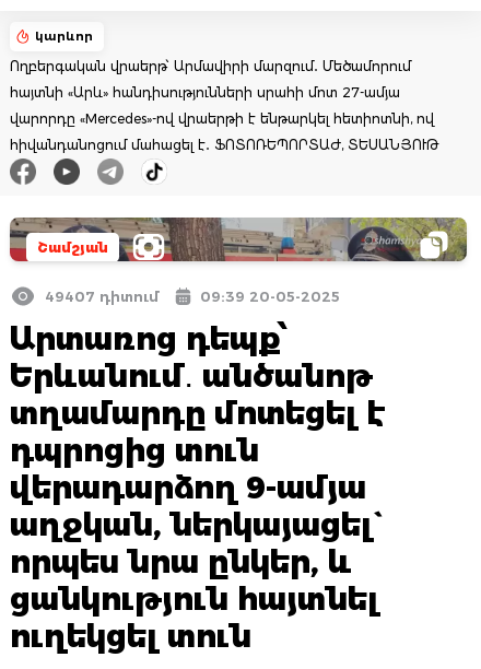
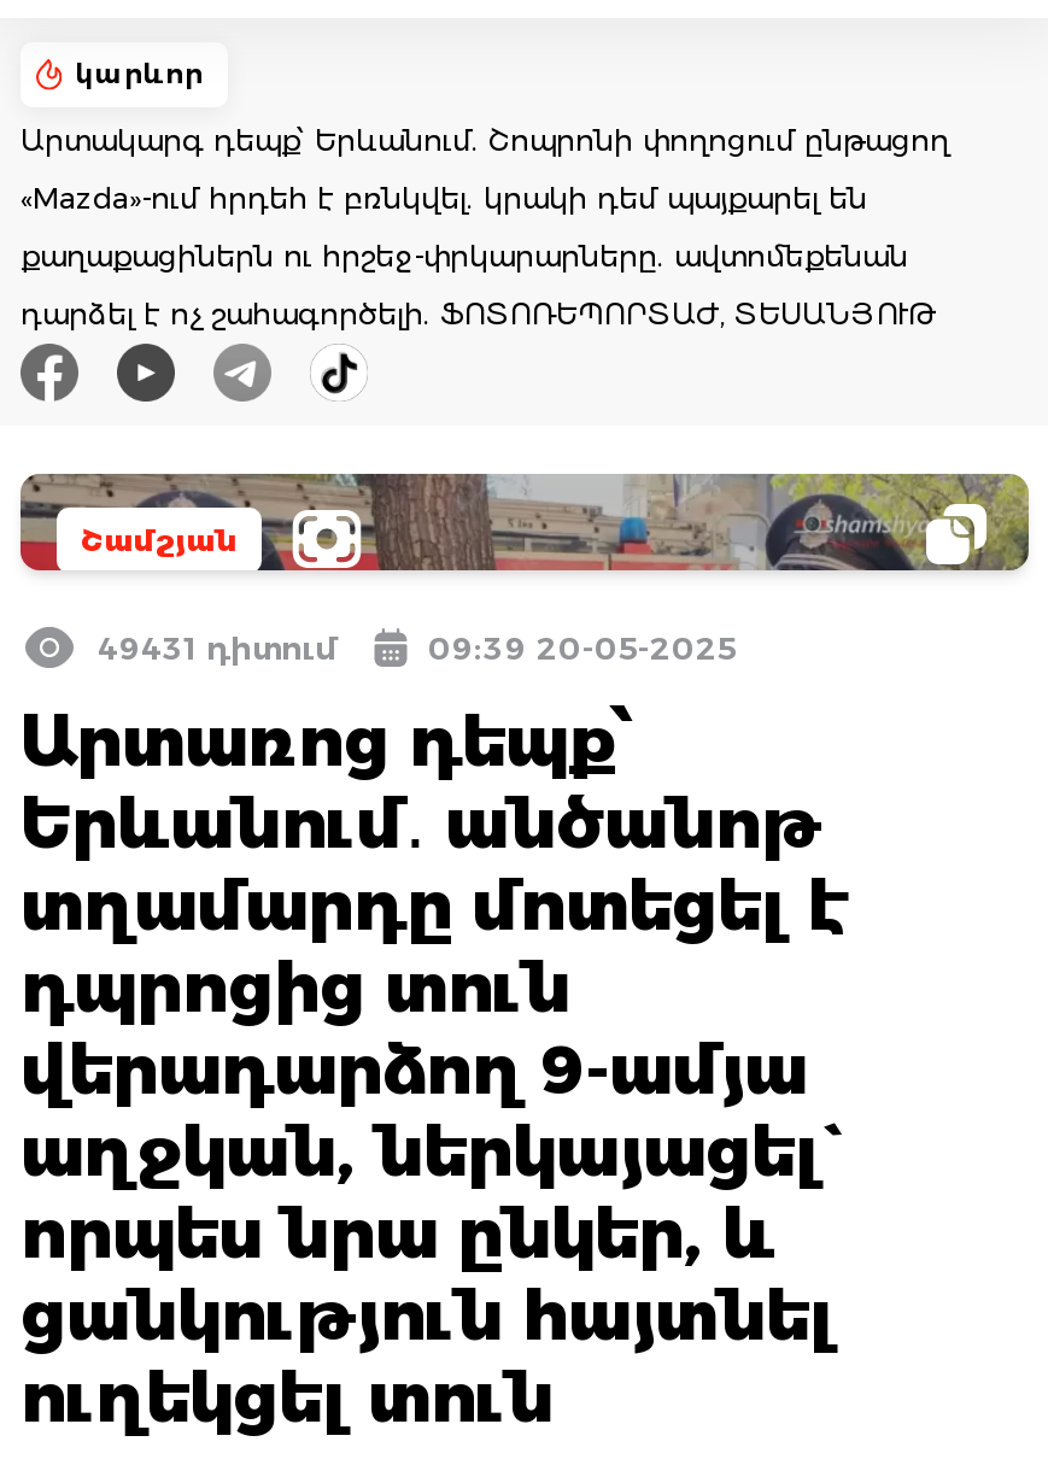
- Ողբերգական վրաերթ՝ Արմավիրի մարզում․ Մեծամորում
+ Արտակարգ դեպք՝ Երևանում. Շոպրոնի փողոցում ընթացող

- հայտնի «Արև» հանդիսությունների սրահի մոտ 27-ամյա
+ «Mazda»-ում հրդեհ է բռնկվել. կրակի դեմ պայքարել են

- վարորդը «Mercedes»-ով վրաերթի է ենթարկել հետիոտնի, ով
+ քաղաքացիներն ու հրշեջ-փրկարարները. ավտոմեքենան

- հիվանդանոցում մահացել է․ ՖՈՏՈՌԵՊՈՐՏԱԺ, ՏԵՍԱՆՅՈՒԹ
+ դարձել է ոչ շահագործելի. ՖՈՏՈՌԵՊՈՐՏԱԺ, ՏԵՍԱՆՅՈՒԹ

- 49407 դիտում
+ 49431 դիտում
